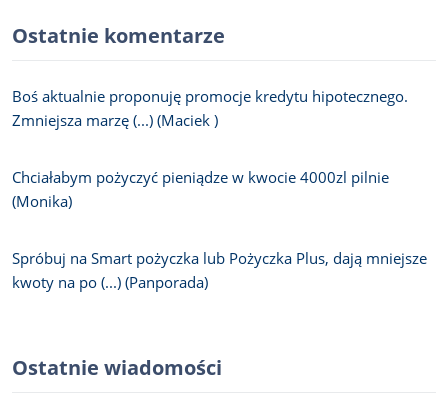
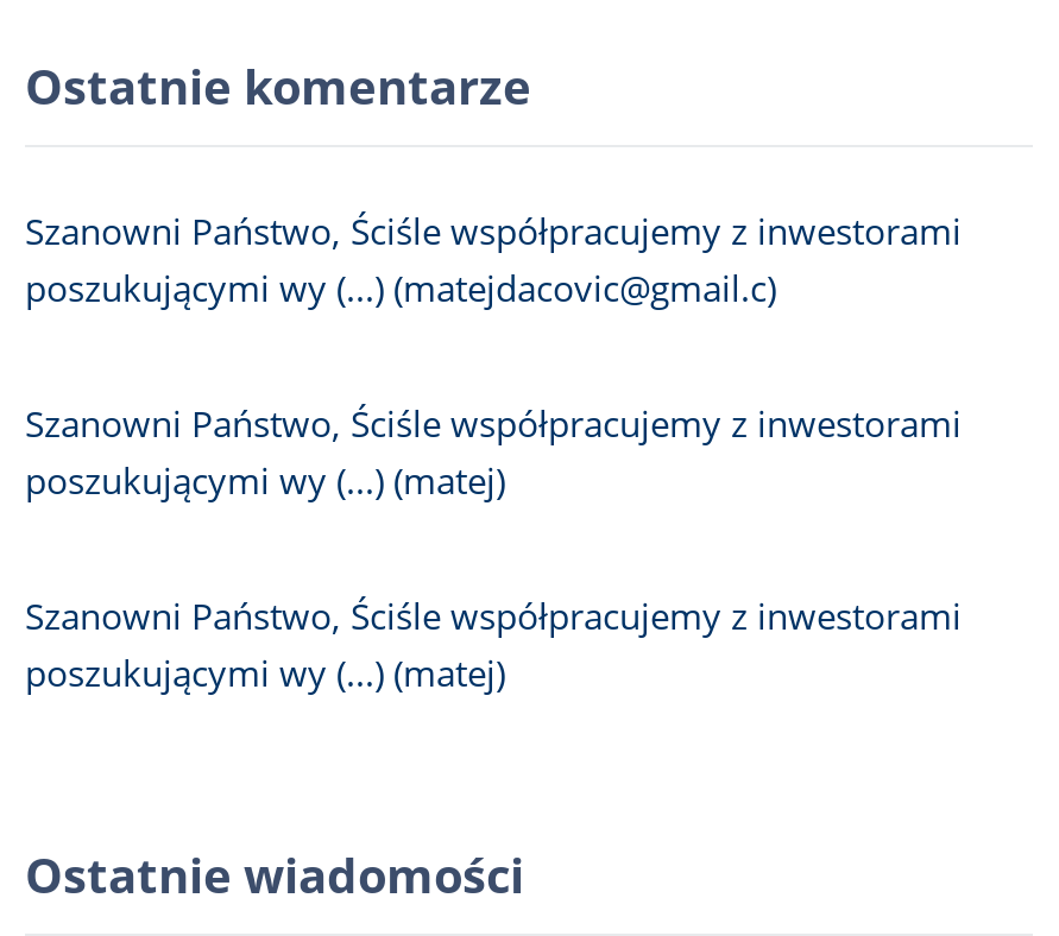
- Boś aktualnie proponuję promocje kredytu hipotecznego.
- Zmniejsza marzę (...) (Maciek )
+ Szanowni Państwo, Ściśle współpracujemy z inwestorami
+ poszukującymi wy (...) (matejdacovic@gmail.c)

- Chciałabym pożyczyć pieniądze w kwocie 4000zl pilnie
- (Monika)
+ Szanowni Państwo, Ściśle współpracujemy z inwestorami
+ poszukującymi wy (...) (matej)

- Spróbuj na Smart pożyczka lub Pożyczka Plus, dają mniejsze
- kwoty na po (...) (Panporada)
+ Szanowni Państwo, Ściśle współpracujemy z inwestorami
+ poszukującymi wy (...) (matej)
